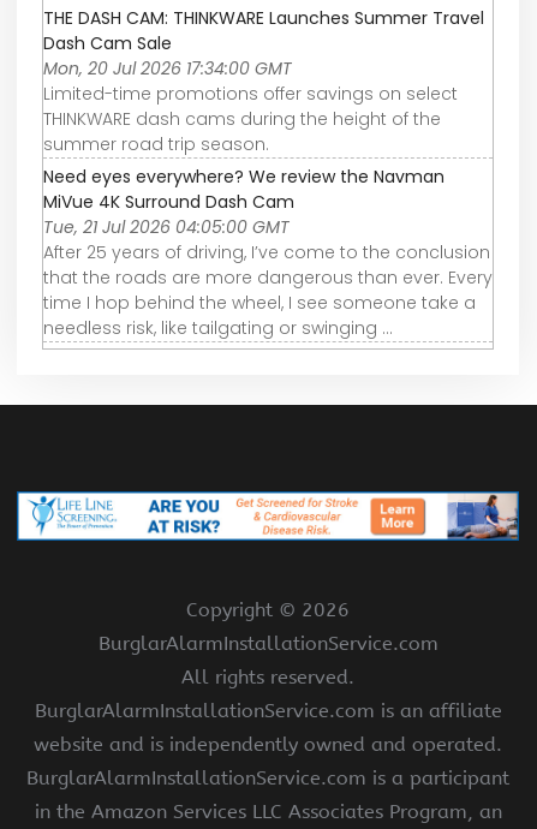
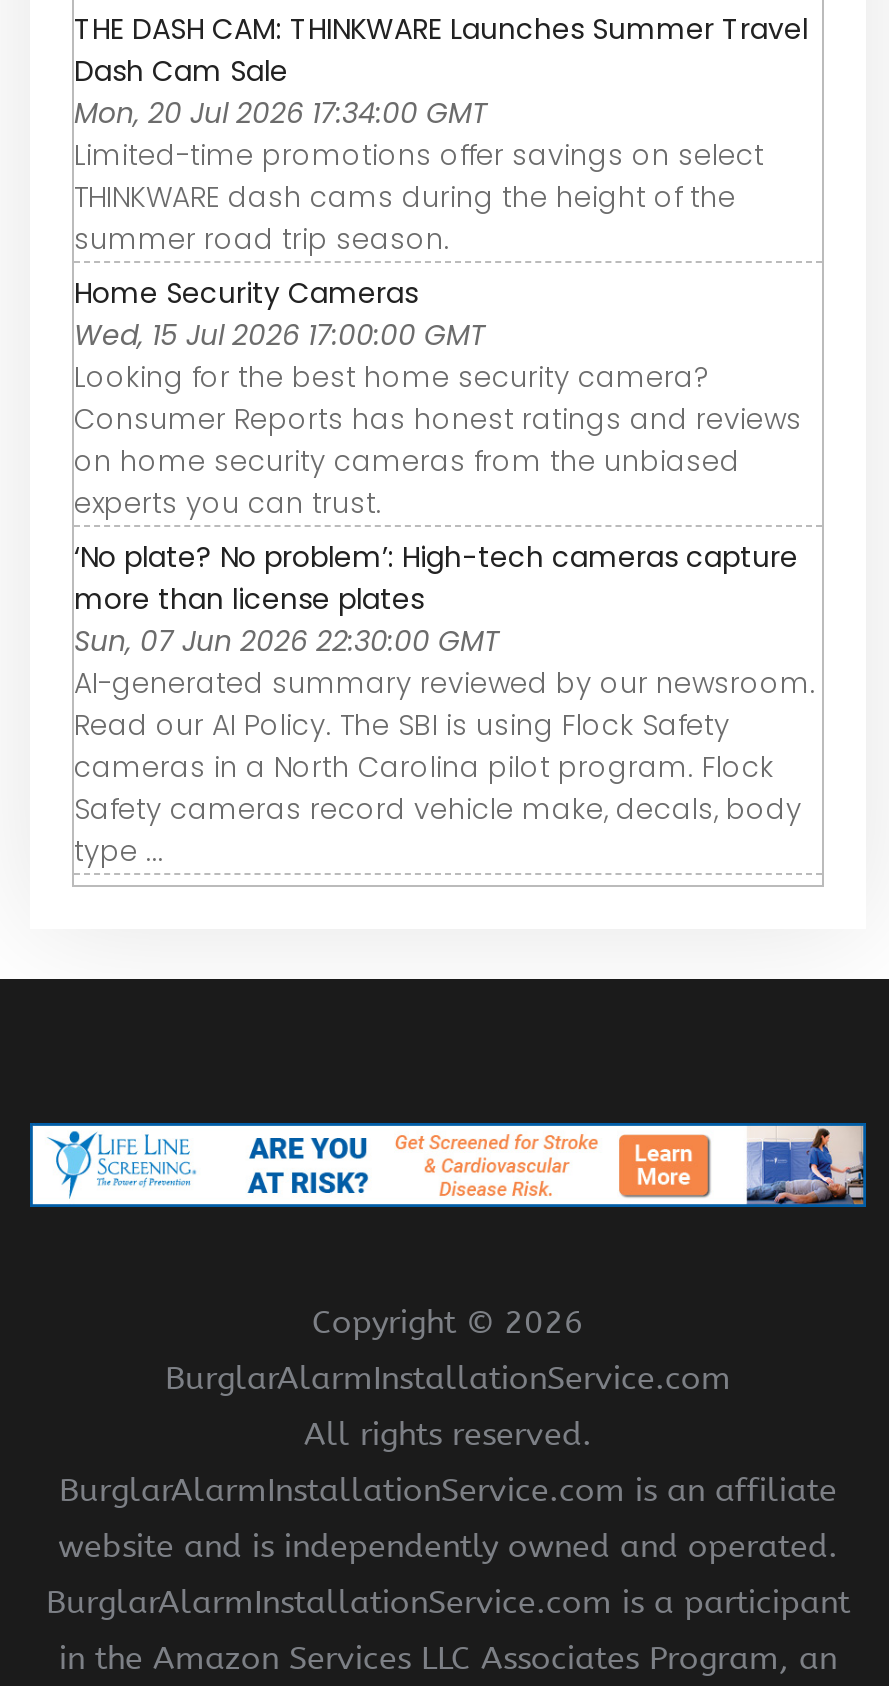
- Need eyes everywhere? We review the Navman
- MiVue 4K Surround Dash Cam
- Tue, 21 Jul 2026 04:05:00 GMT
- After 25 years of driving, I’ve come to the conclusion
- that the roads are more dangerous than ever. Every
- time I hop behind the wheel, I see someone take a
- needless risk, like tailgating or swinging ...
+ Home Security Cameras
+ Wed, 15 Jul 2026 17:00:00 GMT
+ Looking for the best home security camera?
+ Consumer Reports has honest ratings and reviews
+ on home security cameras from the unbiased
+ experts you can trust.
+ ‘No plate? No problem’: High-tech cameras capture
+ more than license plates
+ Sun, 07 Jun 2026 22:30:00 GMT
+ AI-generated summary reviewed by our newsroom.
+ Read our AI Policy. The SBI is using Flock Safety
+ cameras in a North Carolina pilot program. Flock
+ Safety cameras record vehicle make, decals, body
+ type ...
